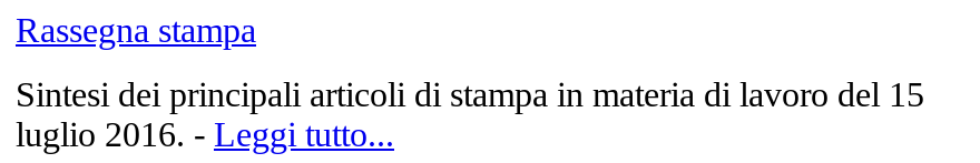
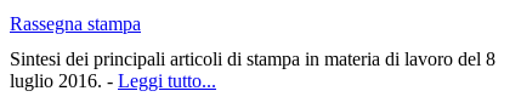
- Sintesi dei principali articoli di stampa in materia di lavoro del 15
+ Sintesi dei principali articoli di stampa in materia di lavoro del 8
